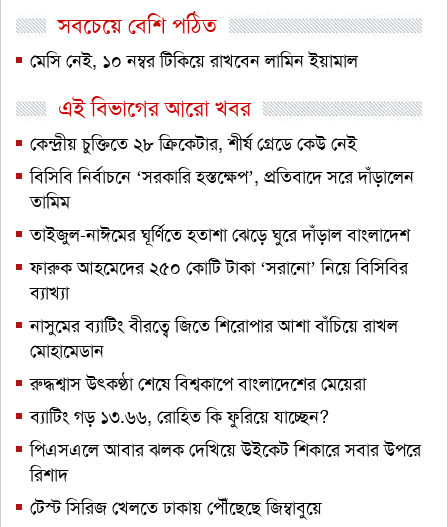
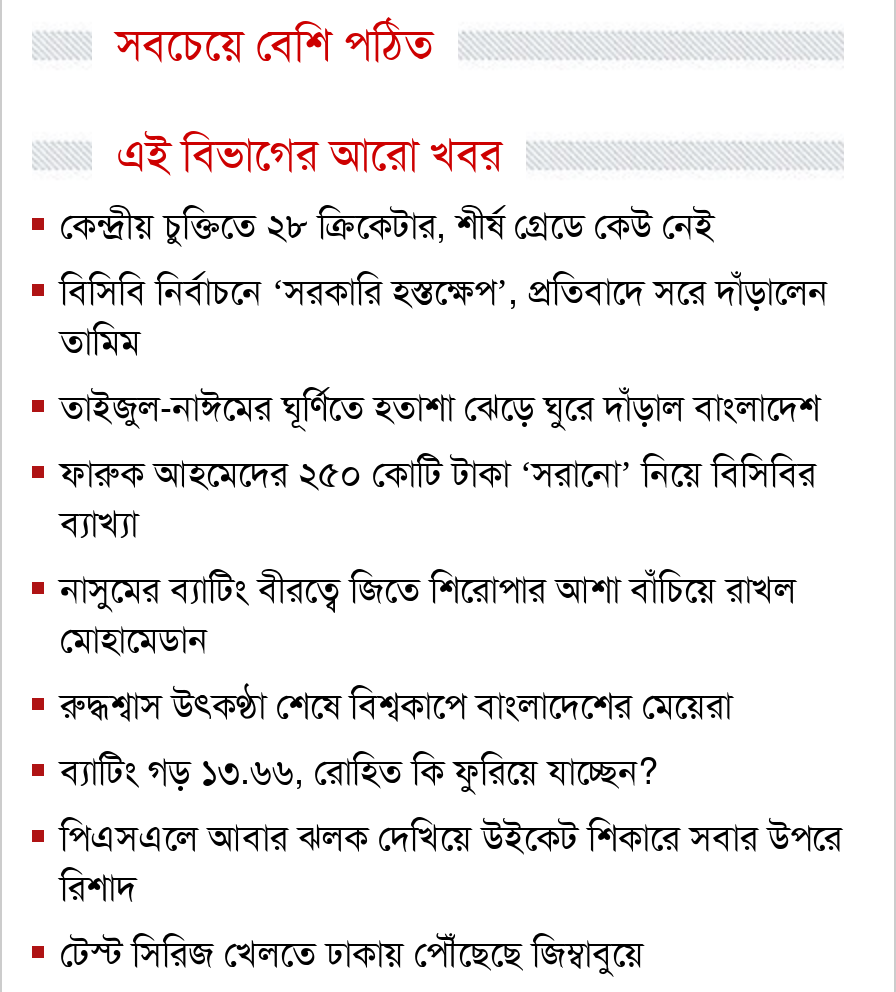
- মেসি নেই, ১০ নম্বর টিকিয়ে রাখবেন লামিন ইয়ামাল
